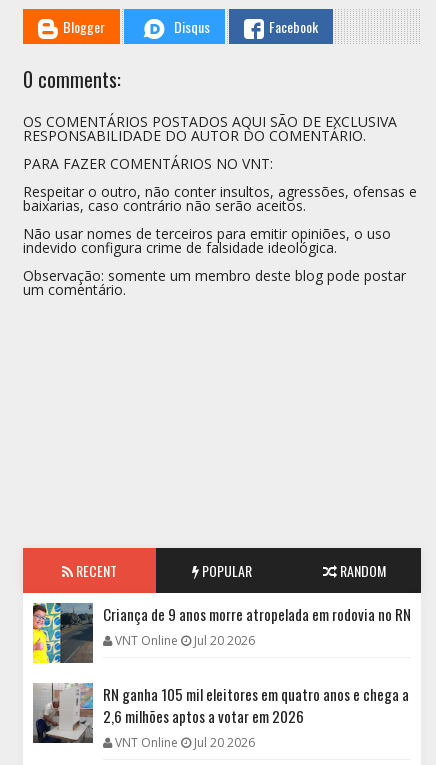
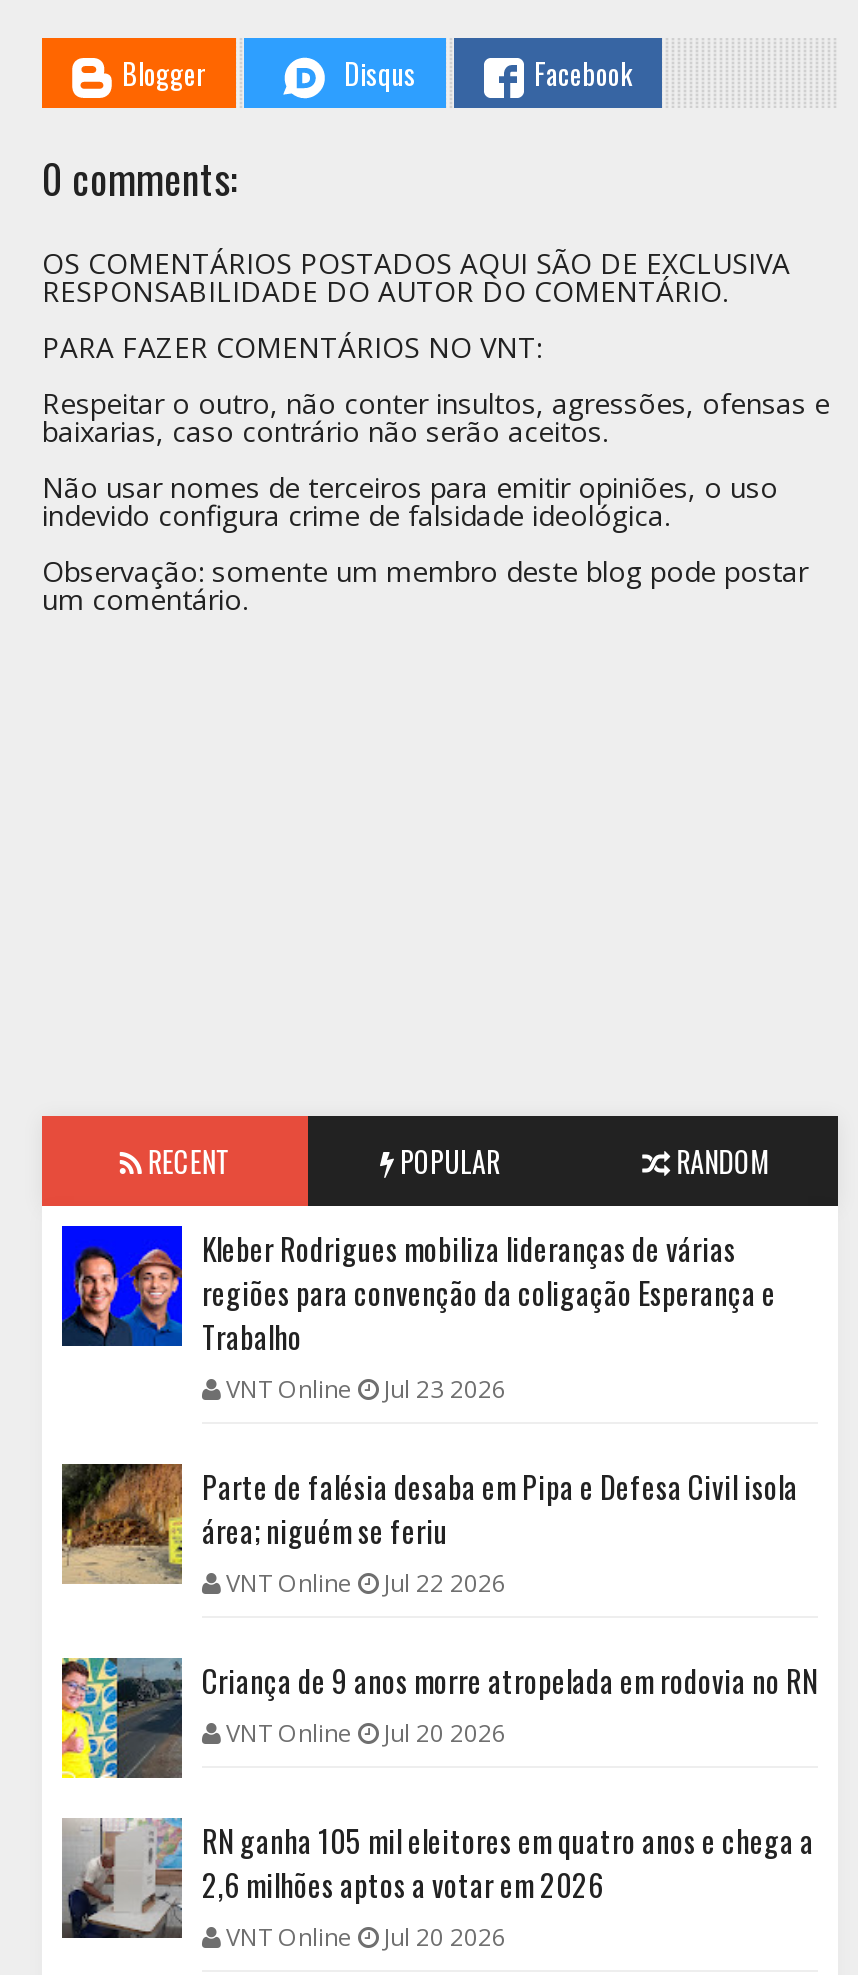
+ [image]
+ Kleber Rodrigues mobiliza lideranças de várias
+ regiões para convenção da coligação Esperança e
+ Trabalho
+ VNT Online
+ Jul 23 2026
+ Parte de falésia desaba em Pipa e Defesa Civil isola
+ área; niguém se feriu
+ VNT Online
+ Jul 22 2026

+ [image]
